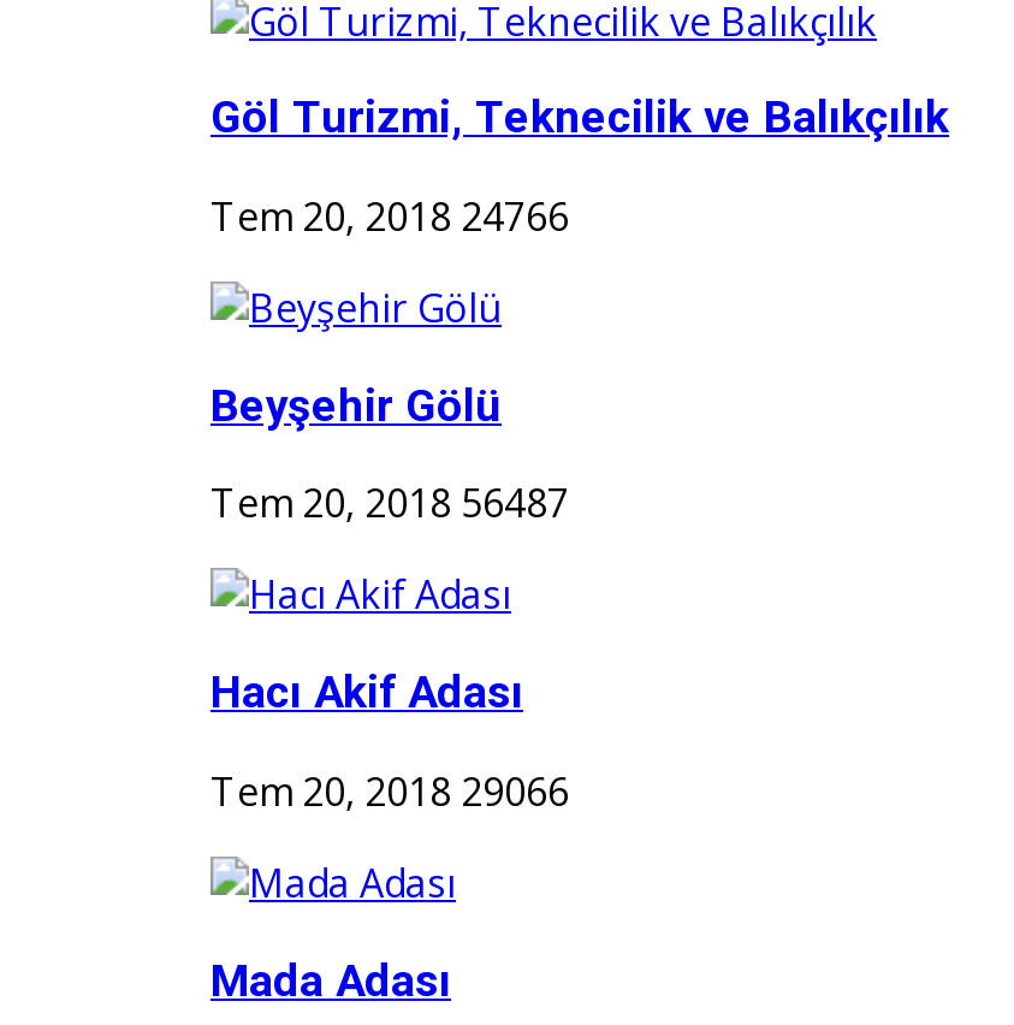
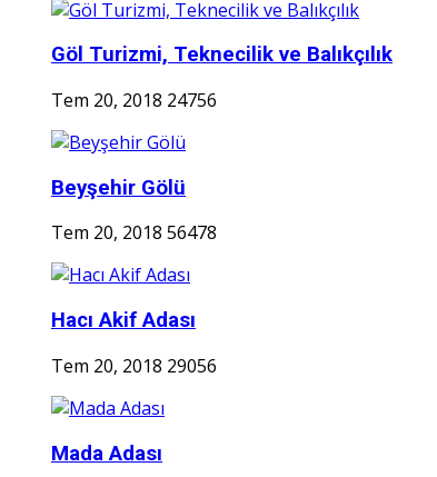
- Tem 20, 2018 24766
+ Tem 20, 2018 24756

- Tem 20, 2018 56487
+ Tem 20, 2018 56478

- Tem 20, 2018 29066
+ Tem 20, 2018 29056
